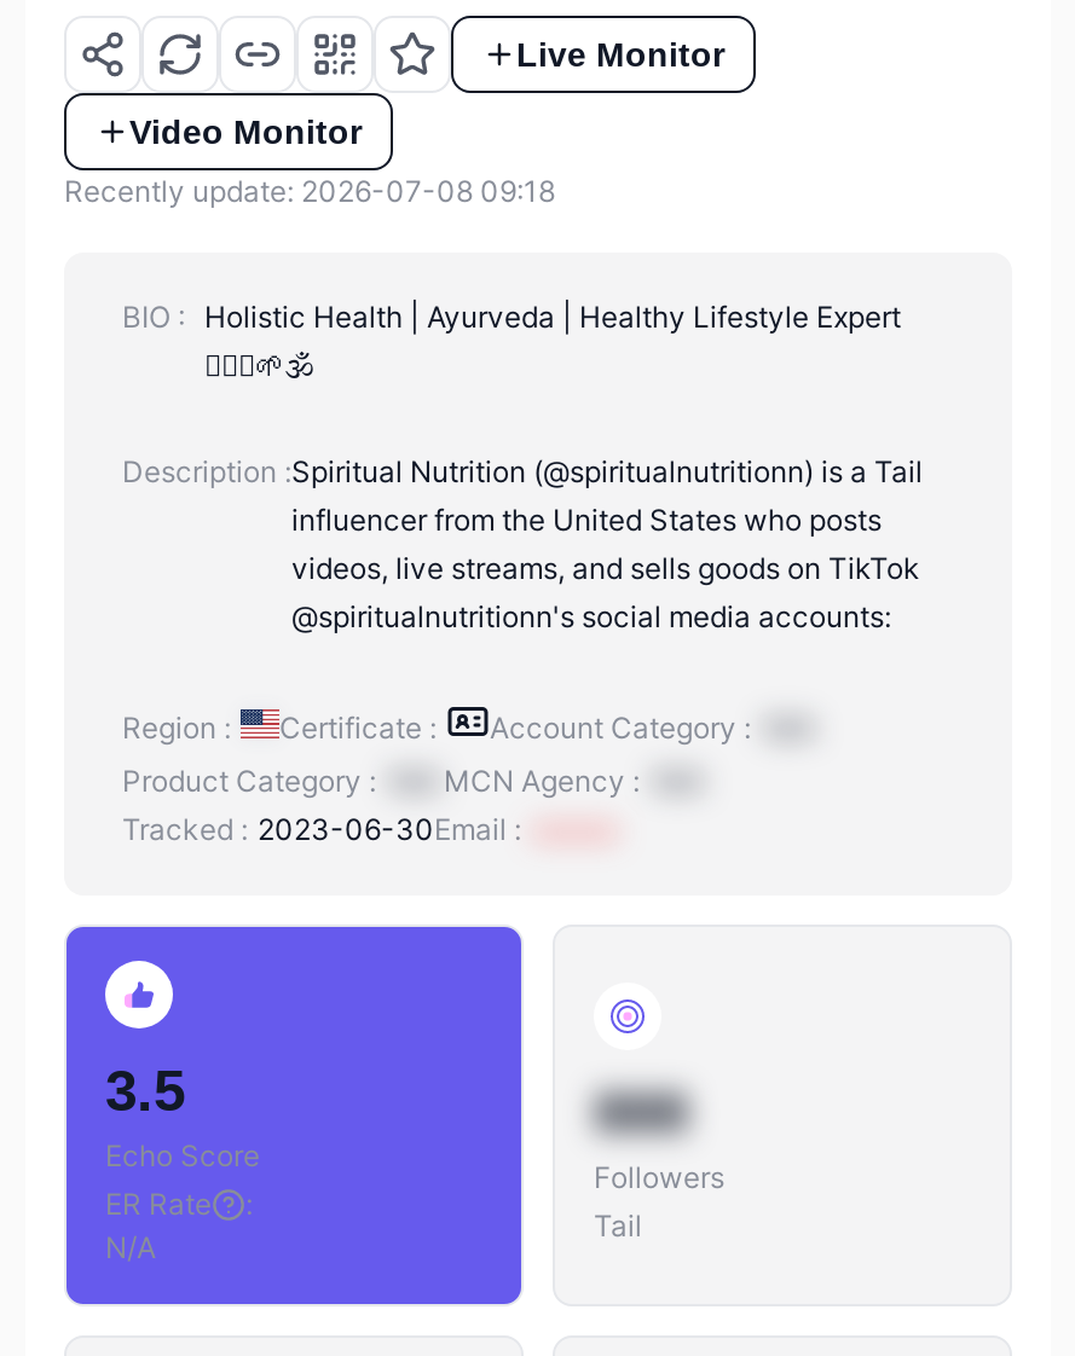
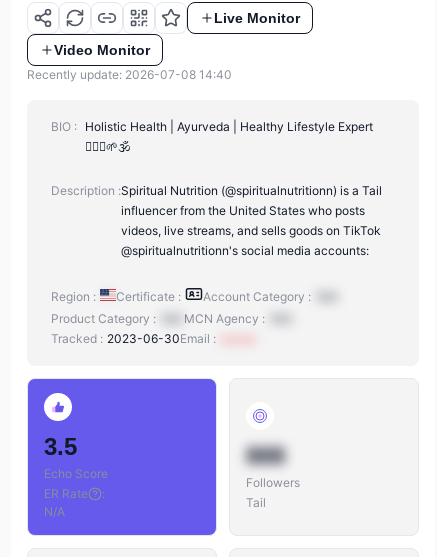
- Recently update: 2026-07-08 09:18
+ Recently update: 2026-07-08 14:40
